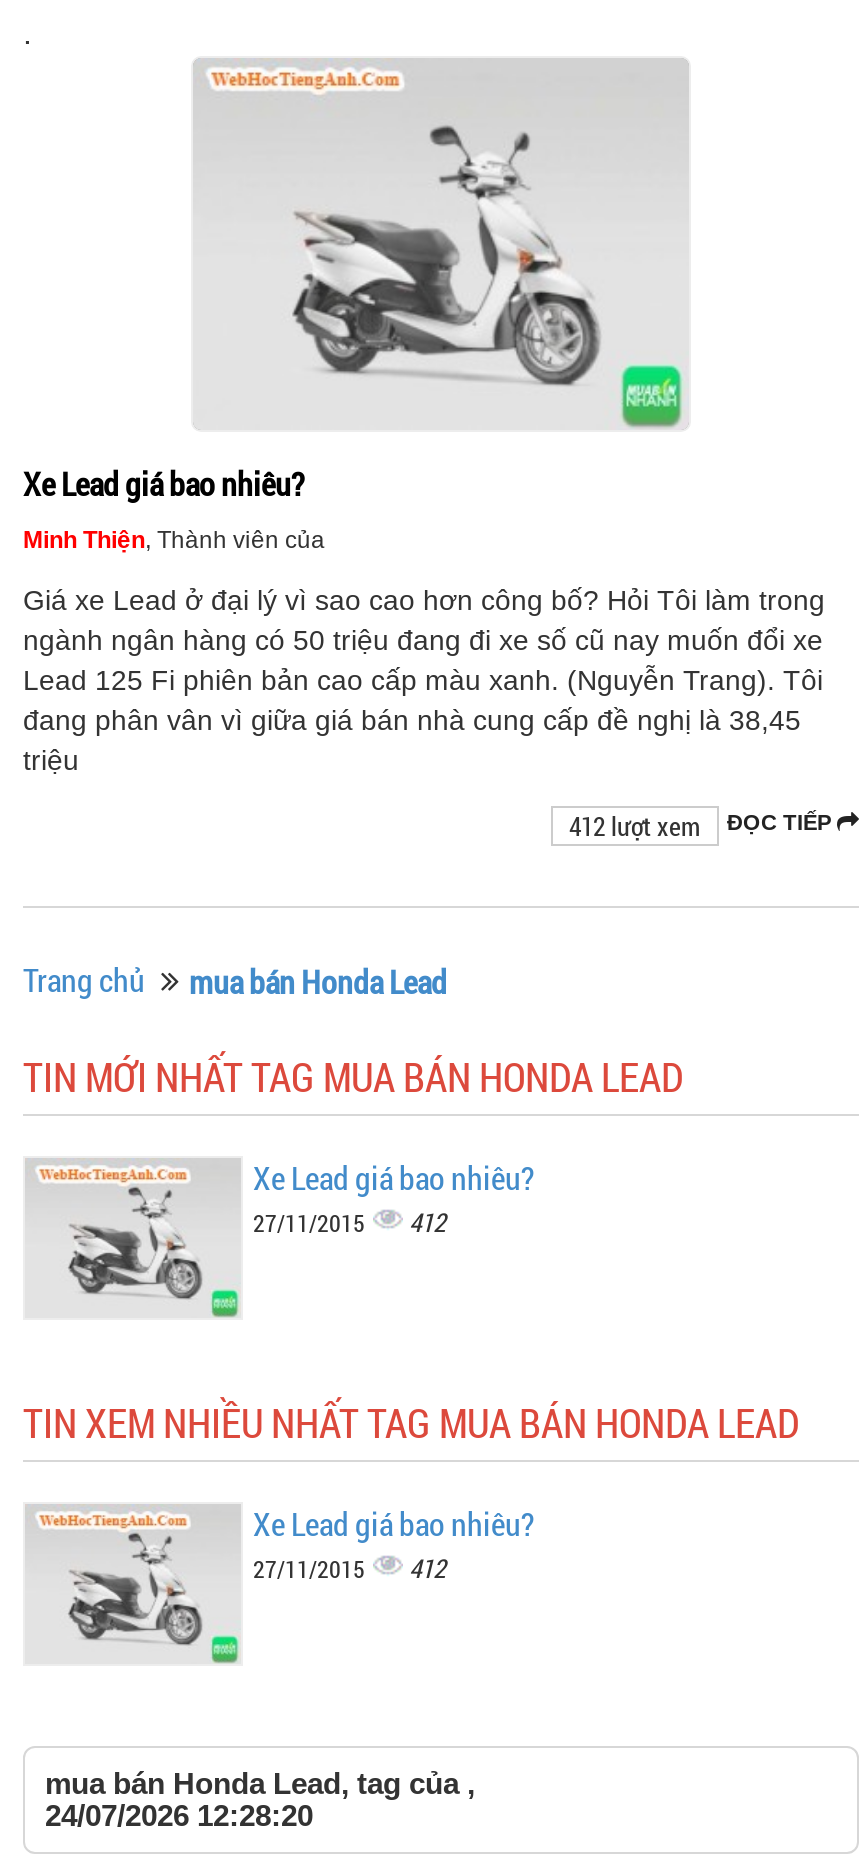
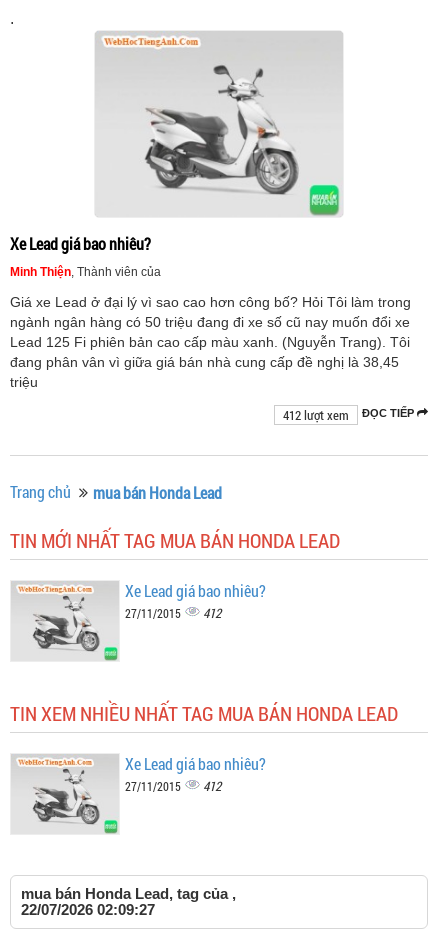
- 24/07/2026 12:28:20
+ 22/07/2026 02:09:27
